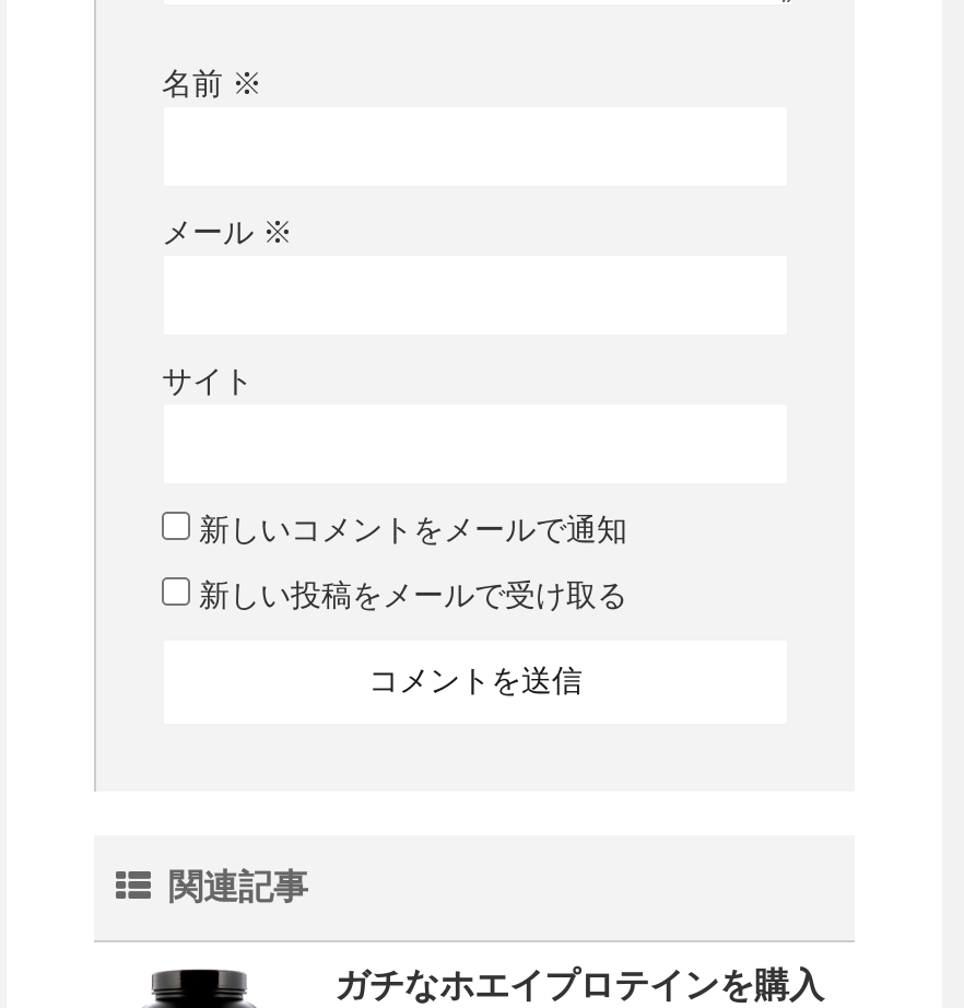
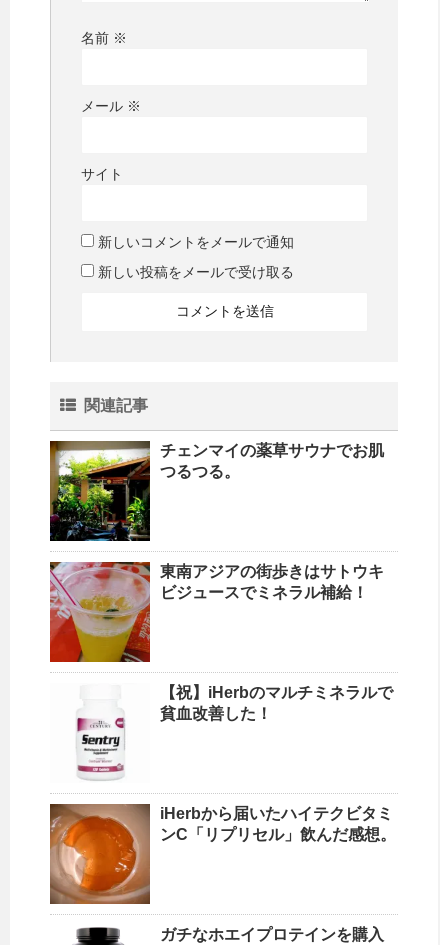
+ [image]
+ チェンマイの薬草サウナでお肌
+ つるつる。

+ [image]
+ 東南アジアの街歩きはサトウキ
+ ビジュースでミネラル補給！

+ [image]
+ iHerbから届いたハイテクビタミ
+ ンC「リプリセル」飲んだ感想。

+ [image]
+ 【祝】iHerbのマルチミネラルで
+ 貧血改善した！
